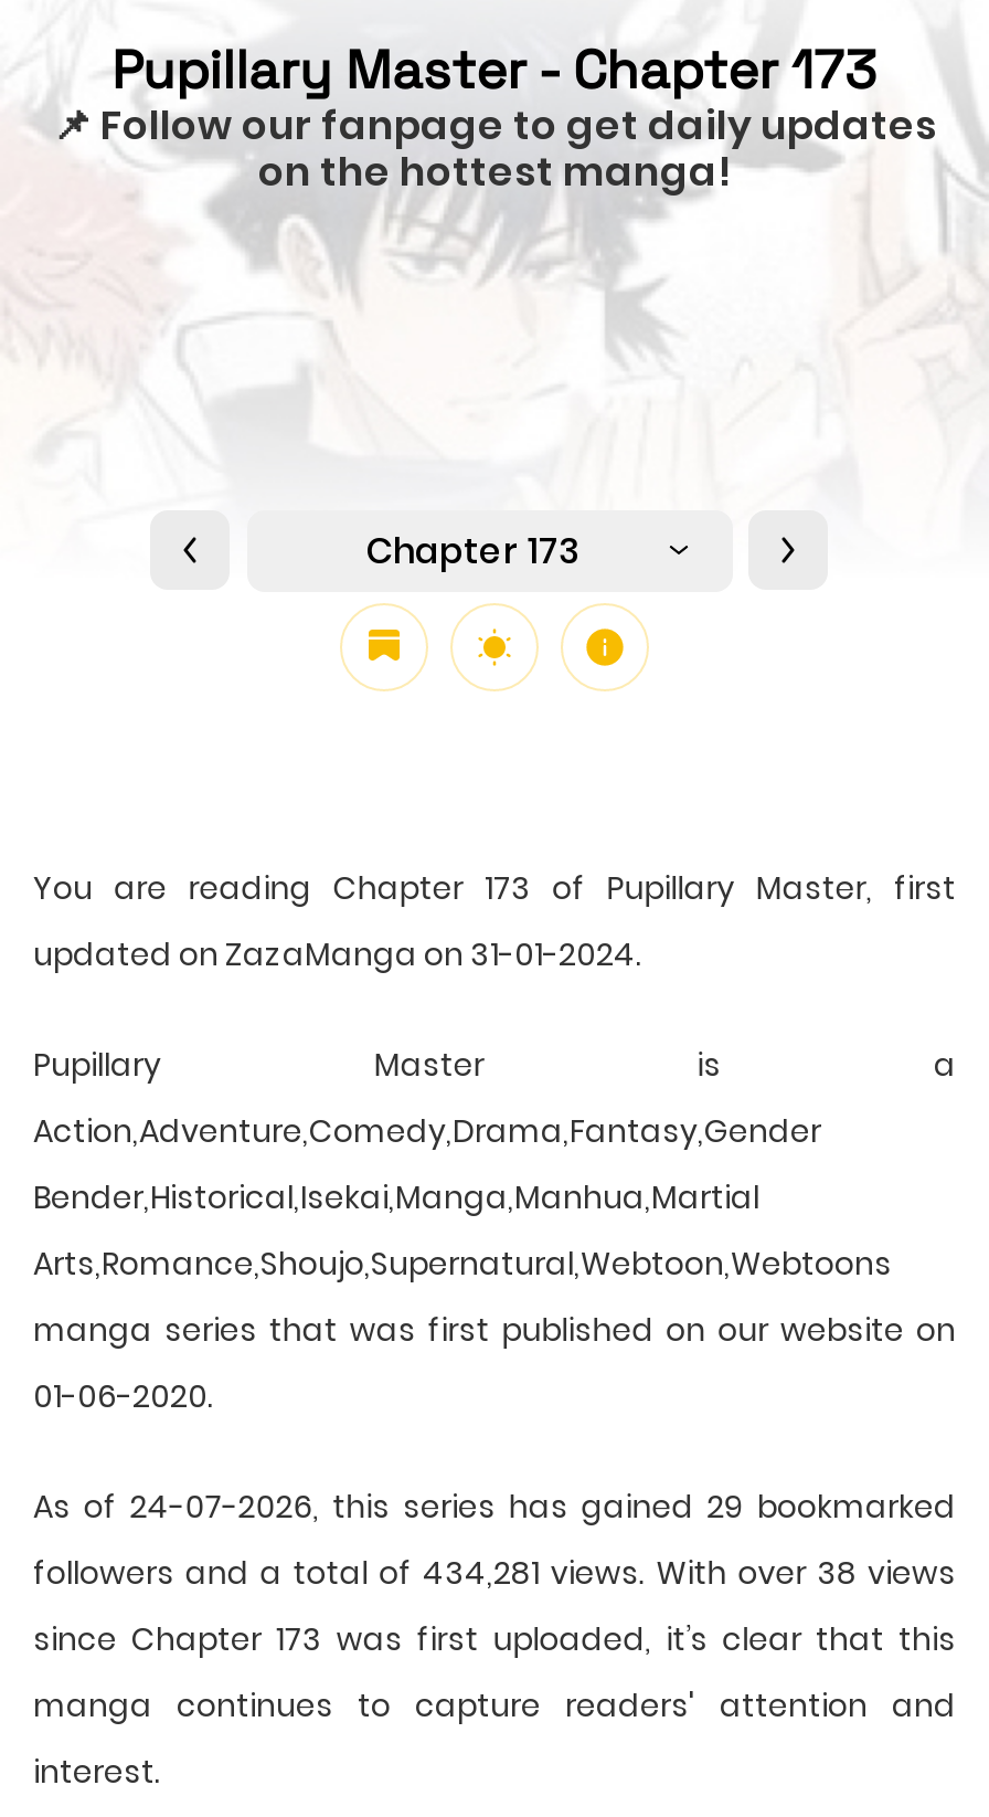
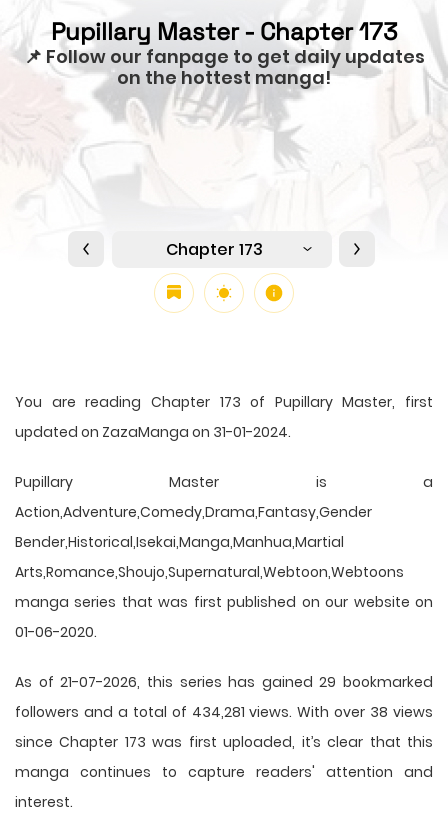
- As of 24-07-2026, this series has gained 29 bookmarked
+ As of 21-07-2026, this series has gained 29 bookmarked
